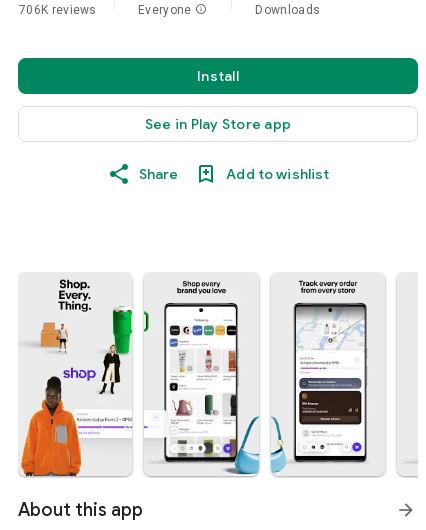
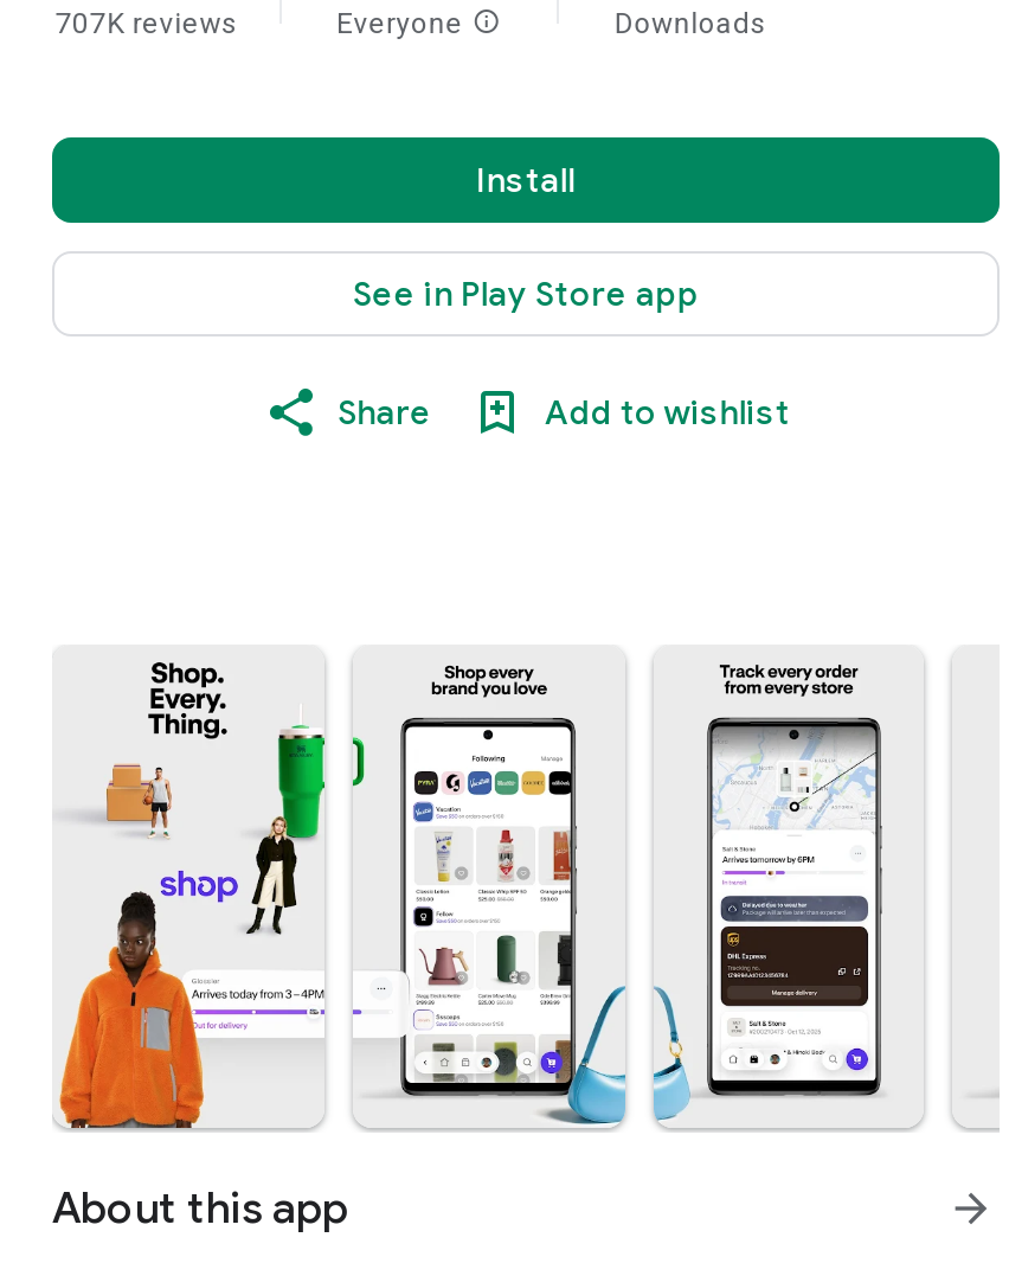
- 706K reviews
+ 707K reviews
